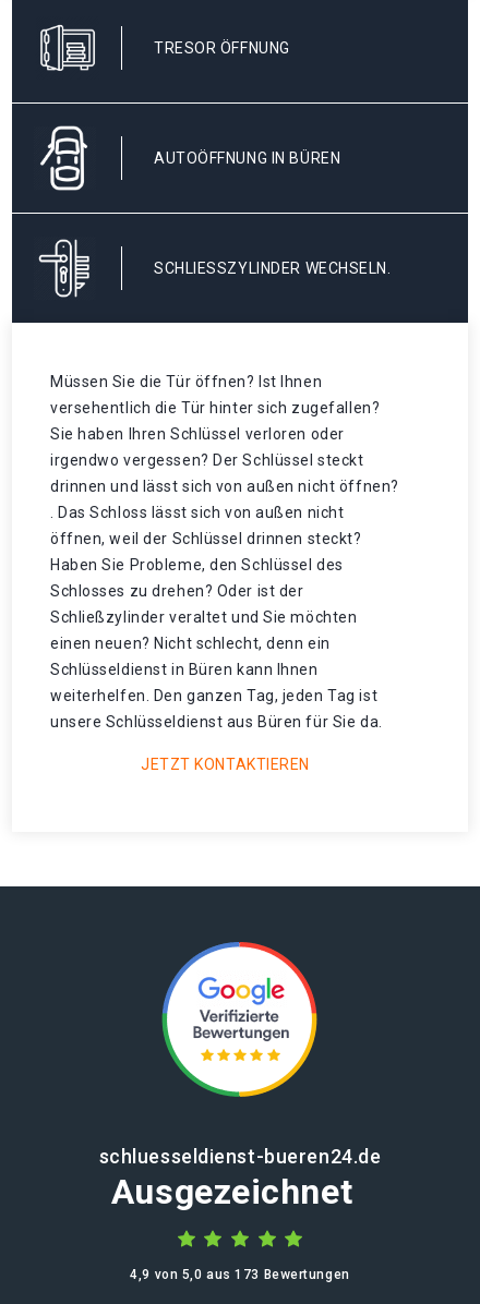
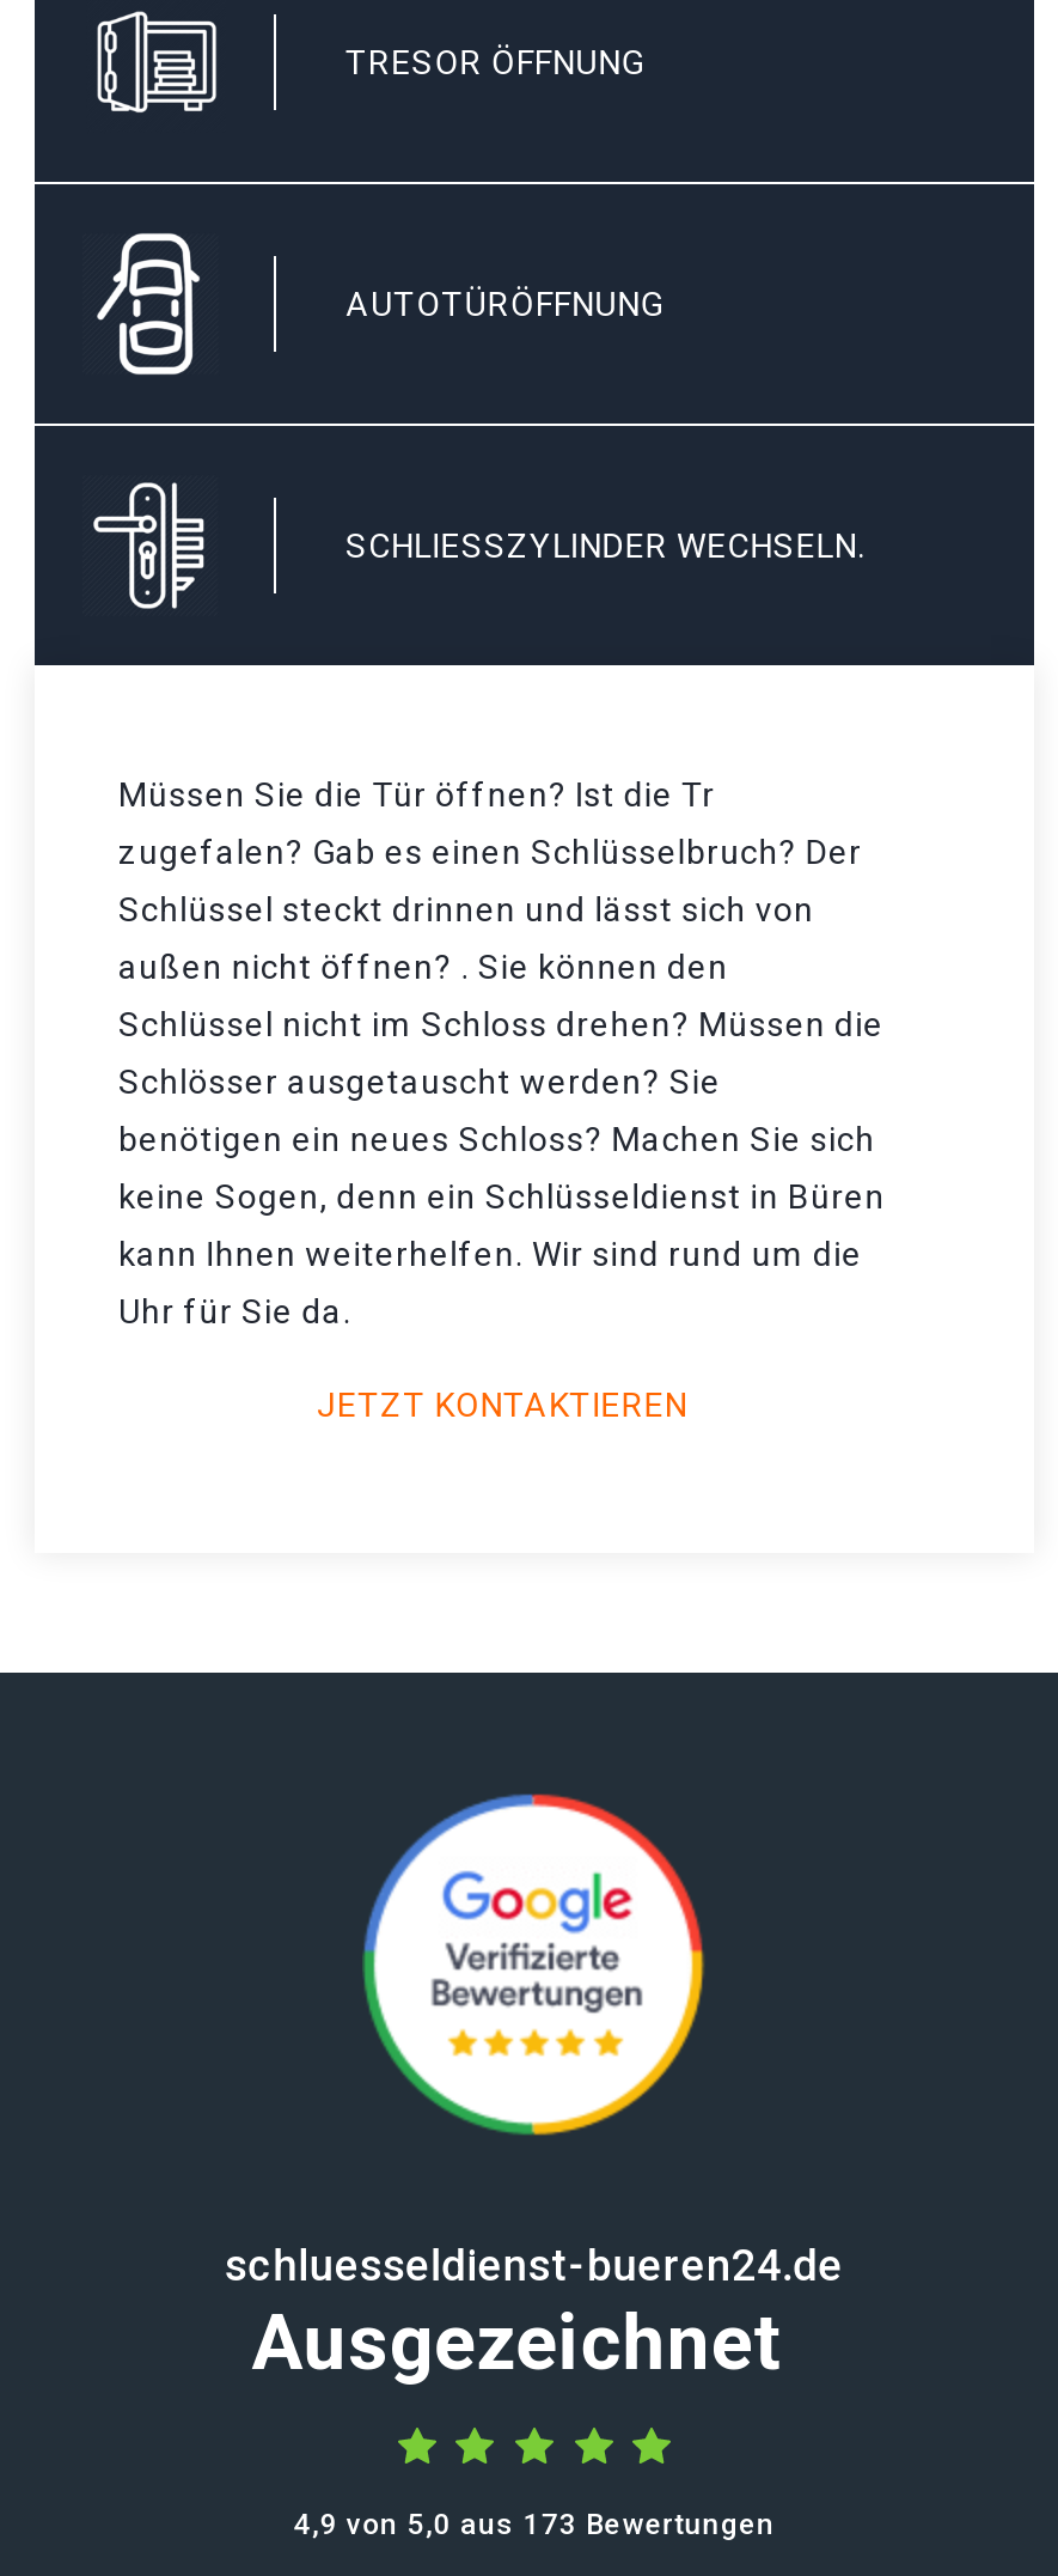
- AUTOÖFFNUNG IN BÜREN
+ AUTOTÜRÖFFNUNG

- Müssen Sie die Tür öffnen? Ist Ihnen
- versehentlich die Tür hinter sich zugefallen?
- Sie haben Ihren Schlüssel verloren oder
- irgendwo vergessen? Der Schlüssel steckt
- drinnen und lässt sich von außen nicht öffnen?
- . Das Schloss lässt sich von außen nicht
- öffnen, weil der Schlüssel drinnen steckt?
- Haben Sie Probleme, den Schlüssel des
- Schlosses zu drehen? Oder ist der
- Schließzylinder veraltet und Sie möchten
- einen neuen? Nicht schlecht, denn ein
- Schlüsseldienst in Büren kann Ihnen
- weiterhelfen. Den ganzen Tag, jeden Tag ist
- unsere Schlüsseldienst aus Büren für Sie da.
+ Müssen Sie die Tür öffnen? Ist die Tr
+ zugefalen? Gab es einen Schlüsselbruch? Der
+ Schlüssel steckt drinnen und lässt sich von
+ außen nicht öffnen? . Sie können den
+ Schlüssel nicht im Schloss drehen? Müssen die
+ Schlösser ausgetauscht werden? Sie
+ benötigen ein neues Schloss? Machen Sie sich
+ keine Sogen, denn ein Schlüsseldienst in Büren
+ kann Ihnen weiterhelfen. Wir sind rund um die
+ Uhr für Sie da.
